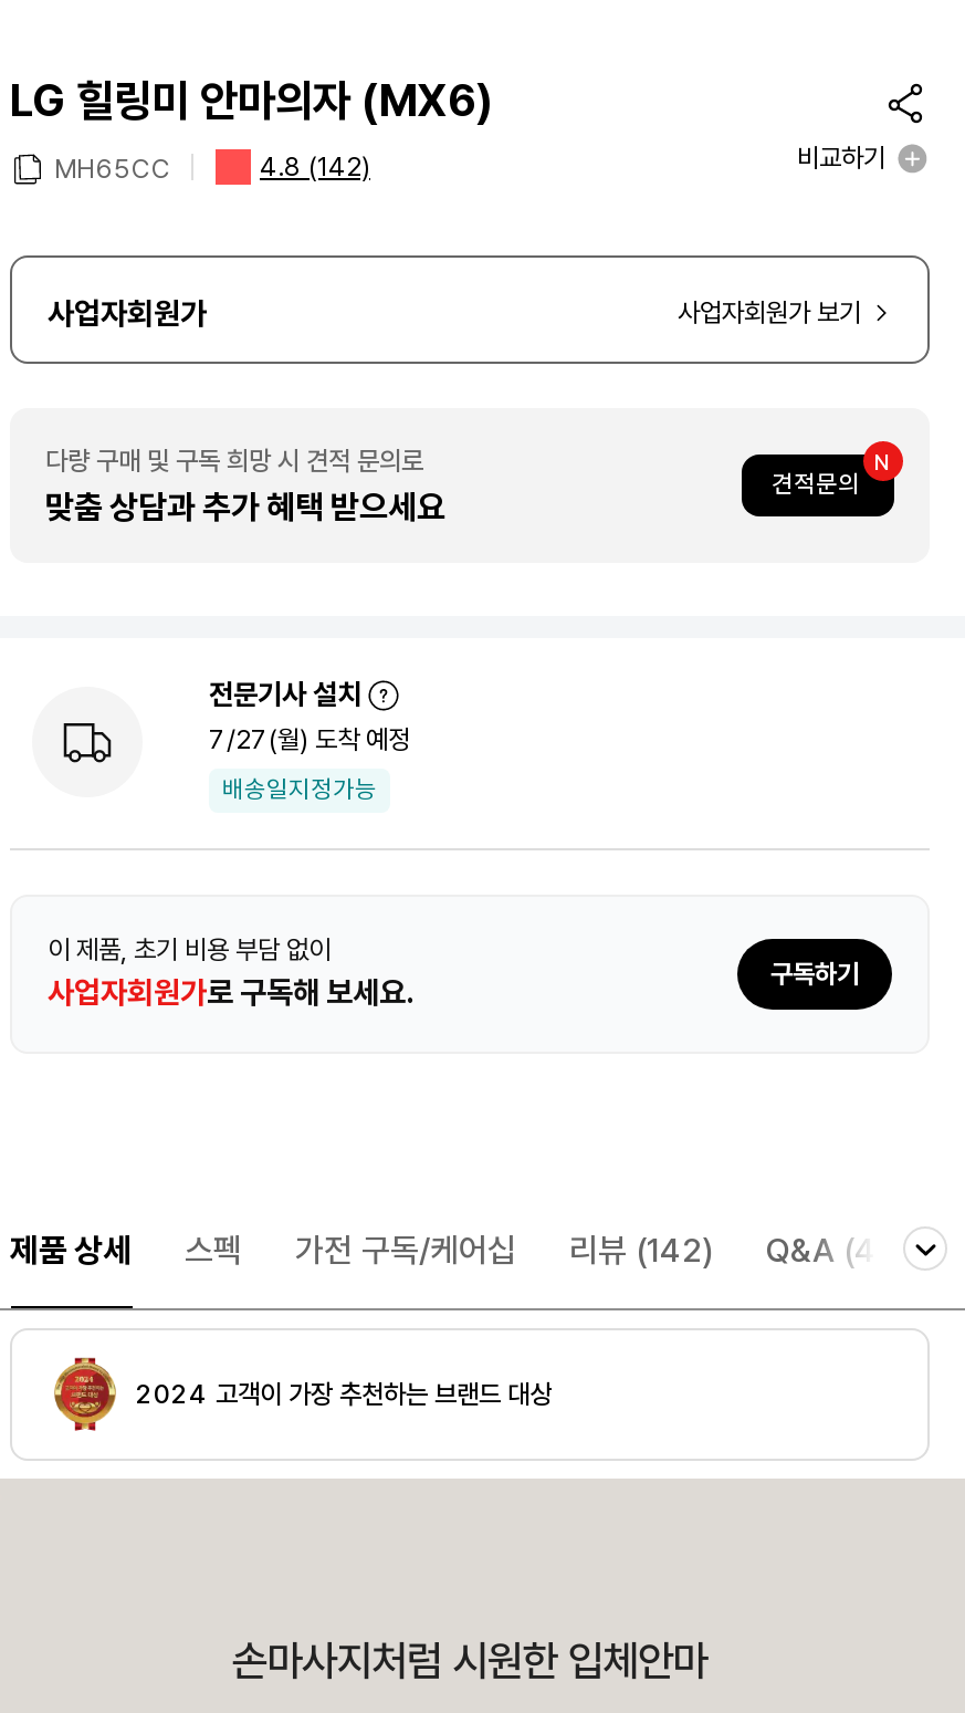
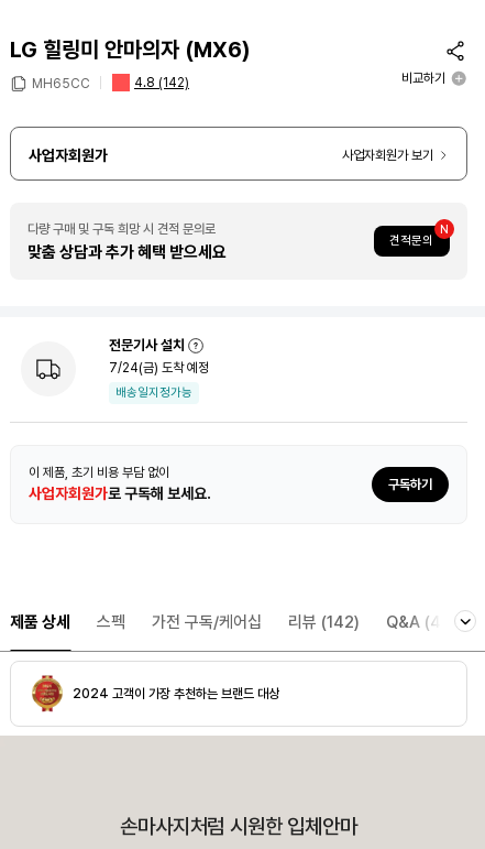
- 7/27(월) 도착 예정
+ 7/24(금) 도착 예정
